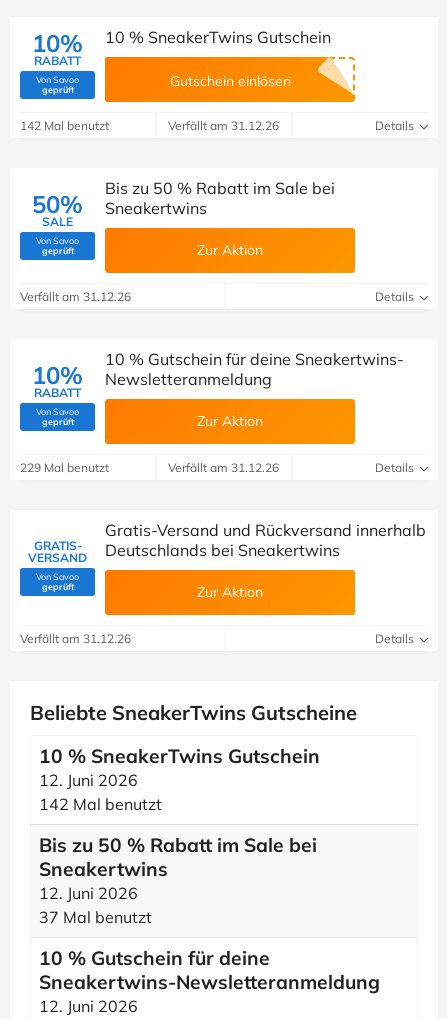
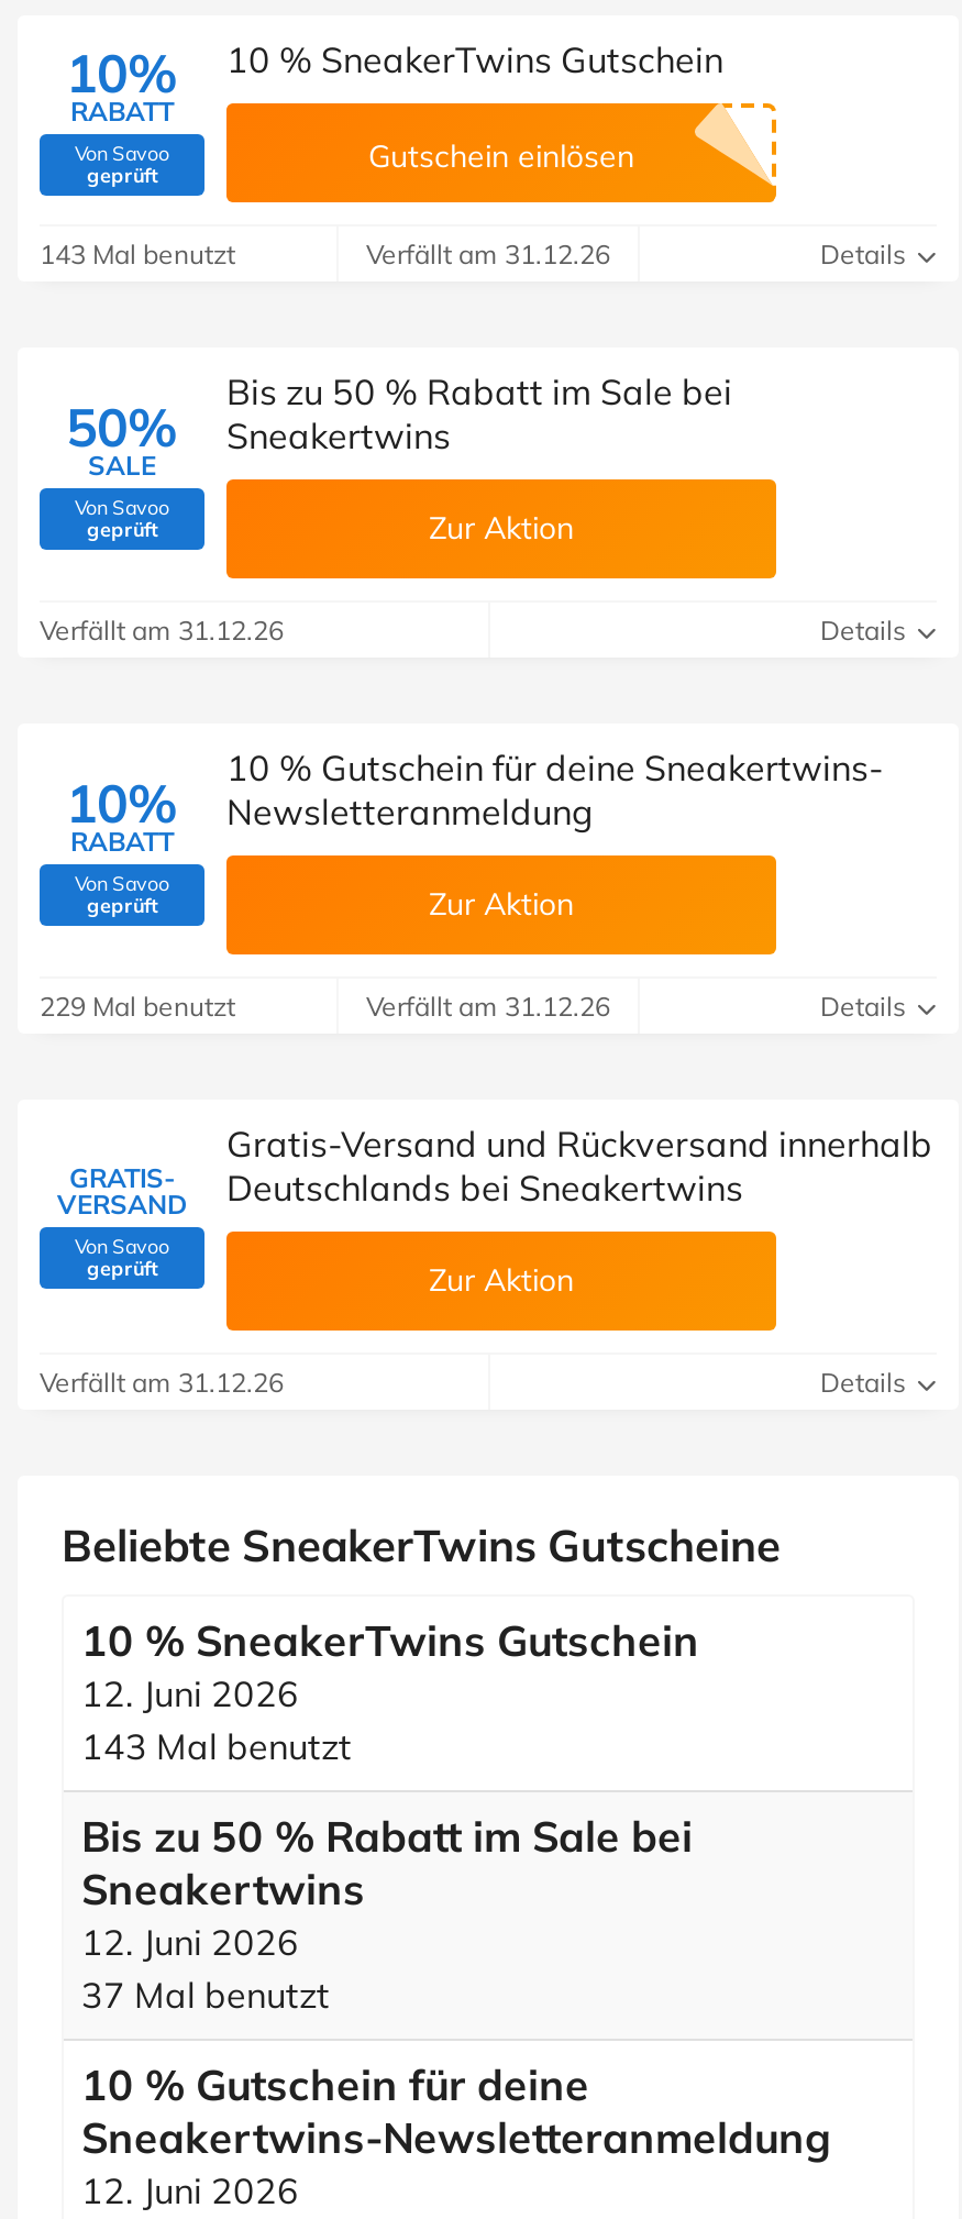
- 142 Mal benutzt
+ 143 Mal benutzt

- 142 Mal benutzt
+ 143 Mal benutzt
